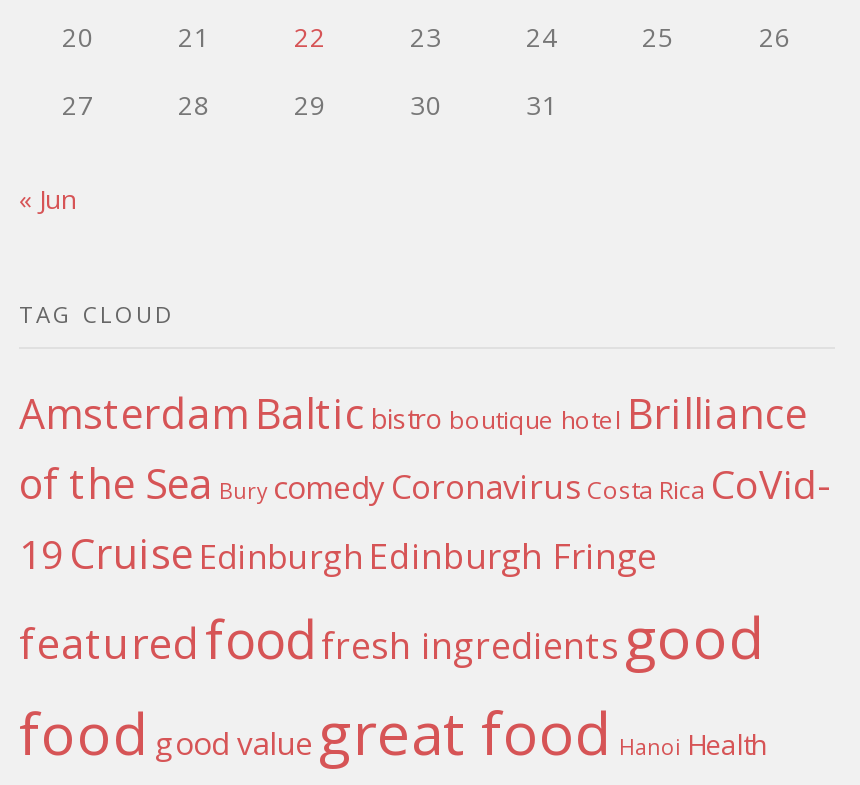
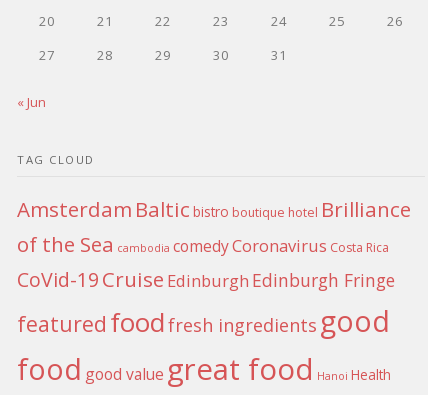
- of the Sea Bury comedy Coronavirus Costa Rica CoVid-
- 19 Cruise Edinburgh Edinburgh Fringe
+ of the Sea cambodia comedy Coronavirus Costa Rica
+ CoVid-19 Cruise Edinburgh Edinburgh Fringe
